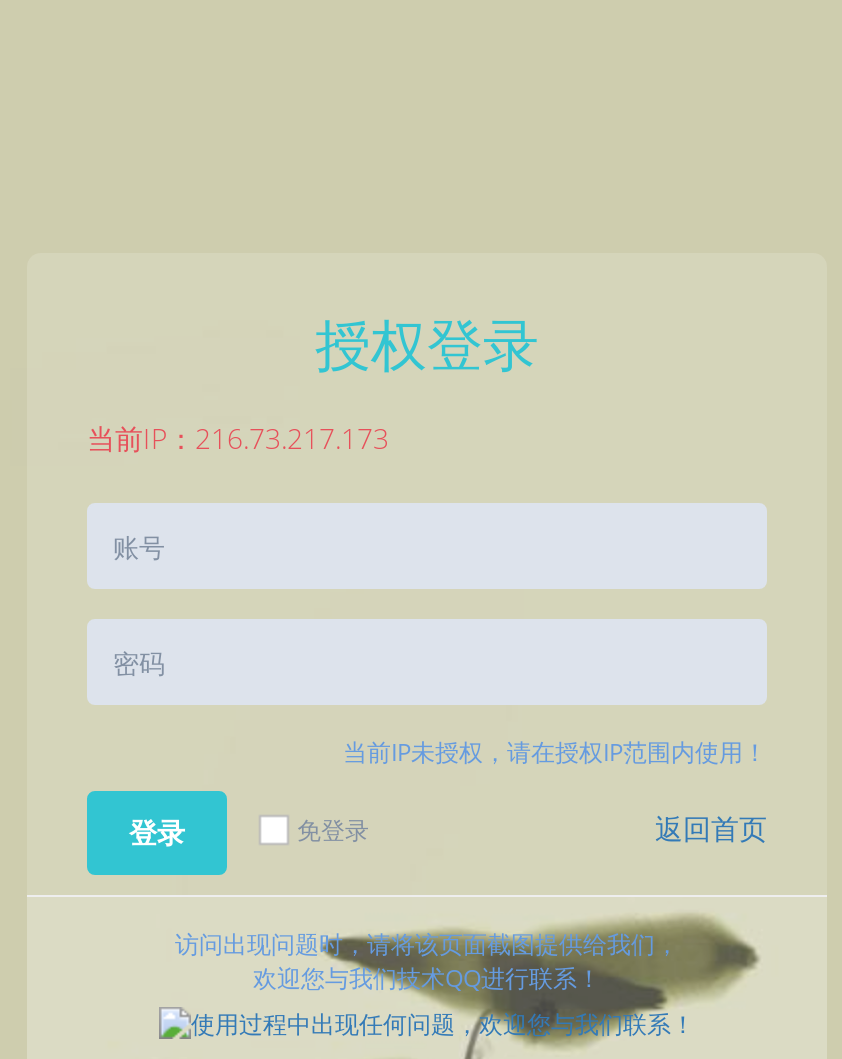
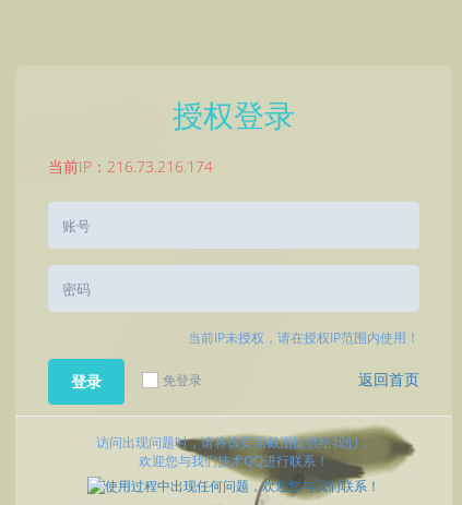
- 当前IP：216.73.217.173
+ 当前IP：216.73.216.174
